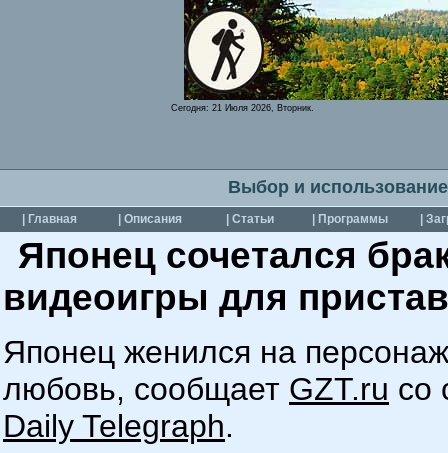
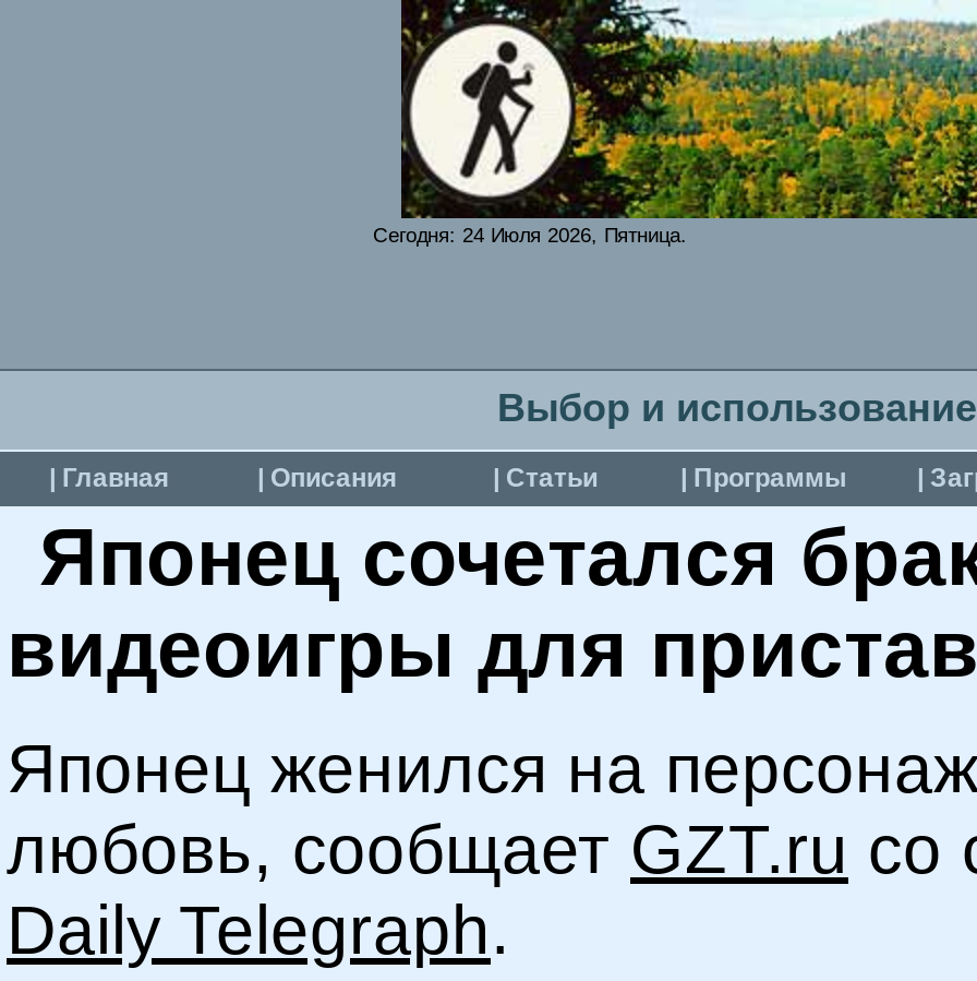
- Сегодня: 21 Июля 2026, Вторник.
+ Сегодня: 24 Июля 2026, Пятница.
